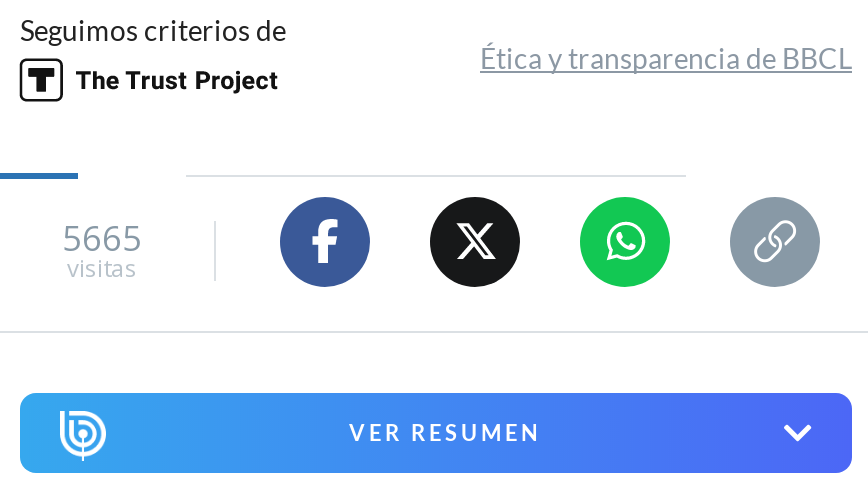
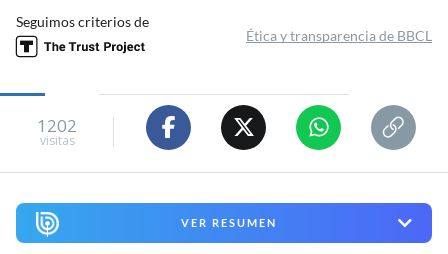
- 5665
+ 1202
